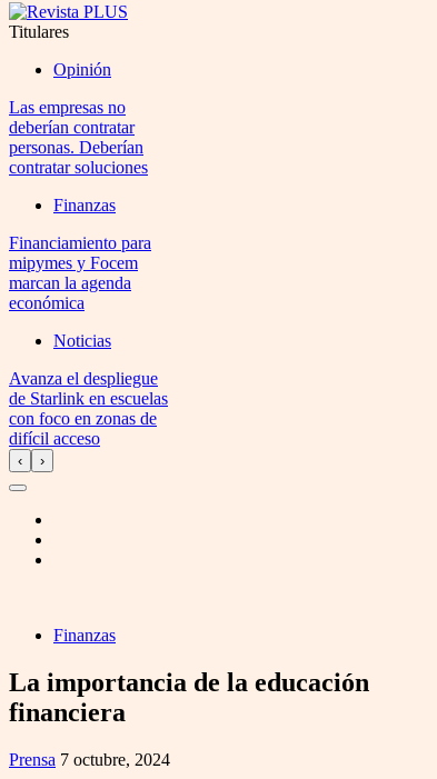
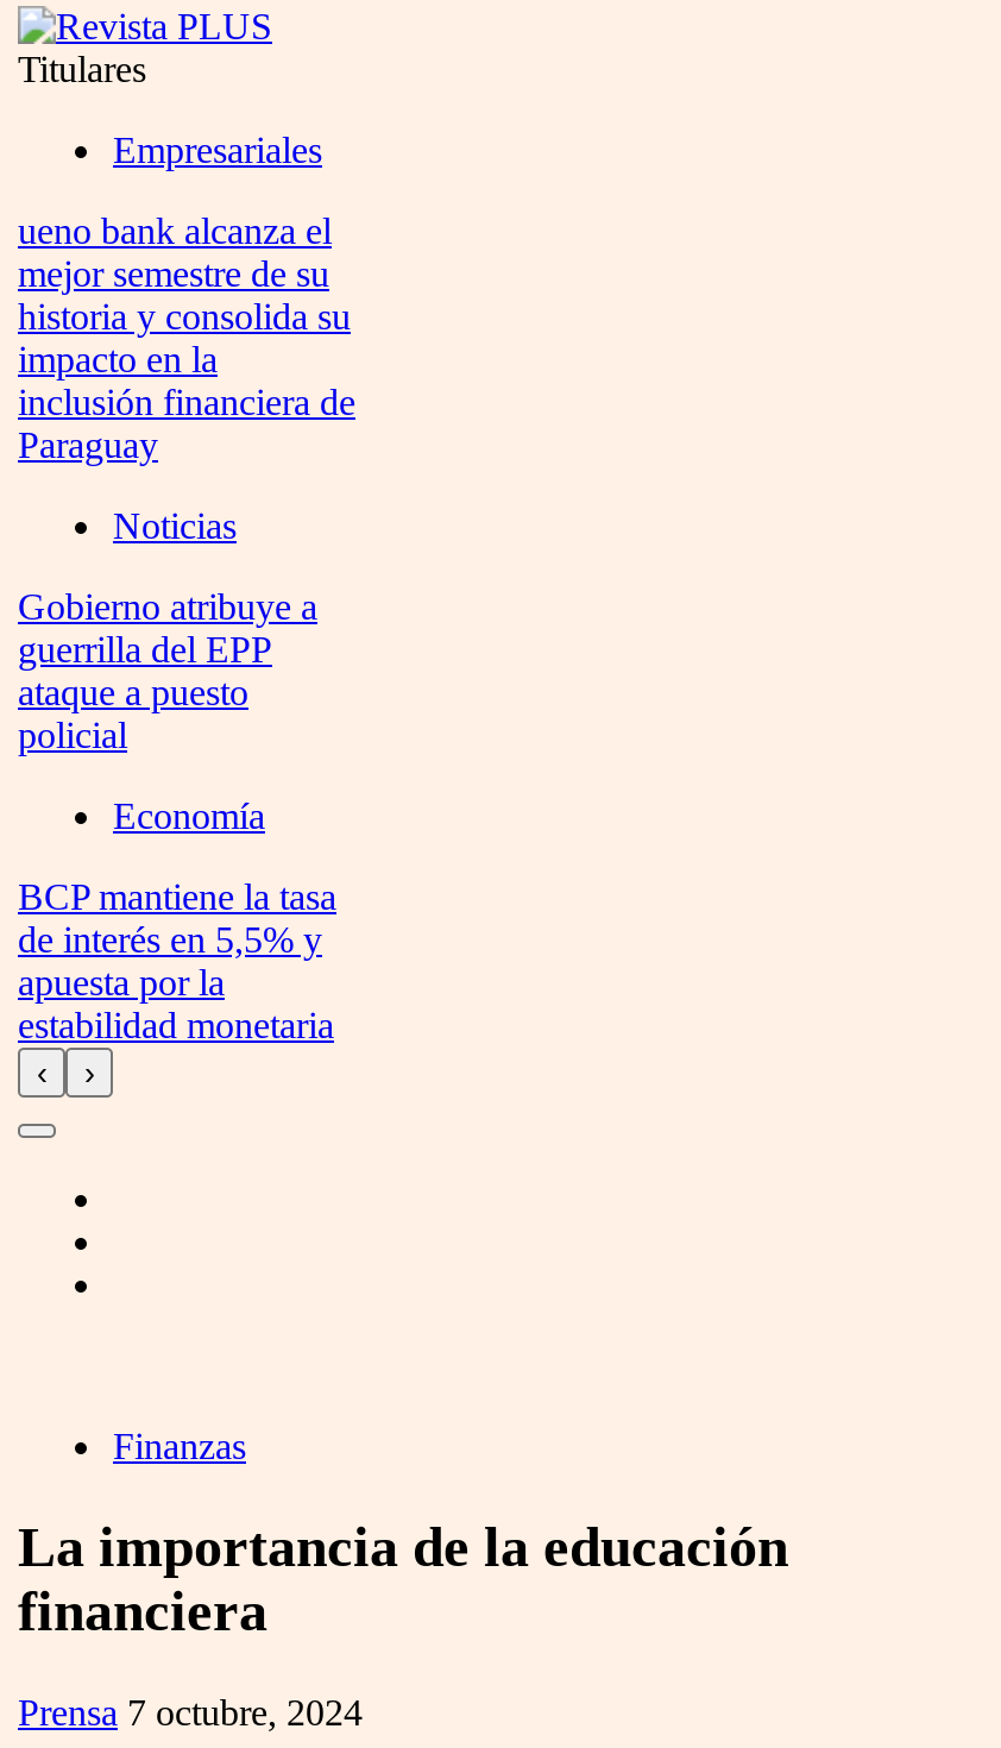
- Opinión
- Las empresas no
- deberían contratar
- personas. Deberían
- contratar soluciones
- Finanzas
- Financiamiento para
- mipymes y Focem
- marcan la agenda
- económica
+ Empresariales
+ ueno bank alcanza el
+ mejor semestre de su
+ historia y consolida su
+ impacto en la
+ inclusión financiera de
+ Paraguay

moved up: Noticias

- Avanza el despliegue
- de Starlink en escuelas
- con foco en zonas de
- difícil acceso
+ Gobierno atribuye a
+ guerrilla del EPP
+ ataque a puesto
+ policial
+ Economía
+ BCP mantiene la tasa
+ de interés en 5,5% y
+ apuesta por la
+ estabilidad monetaria
